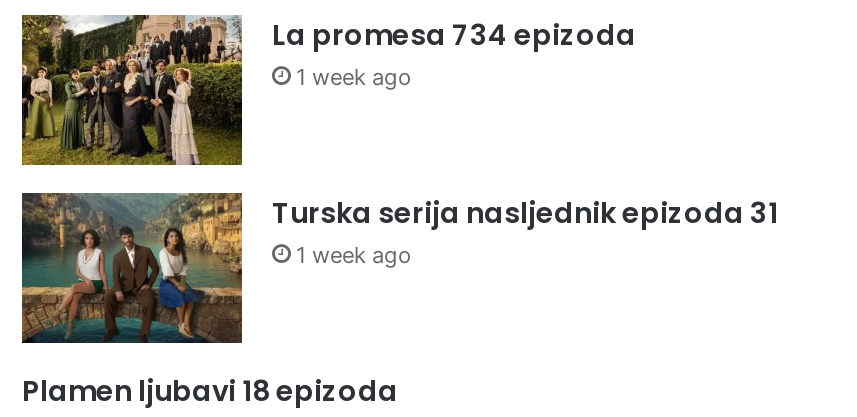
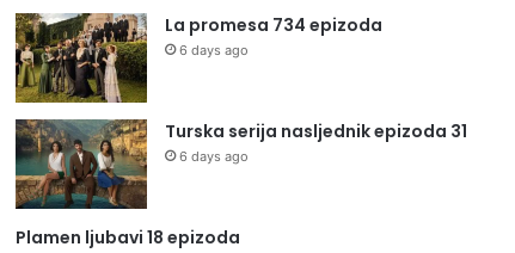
- 1 week ago
+ 6 days ago

- 1 week ago
+ 6 days ago
